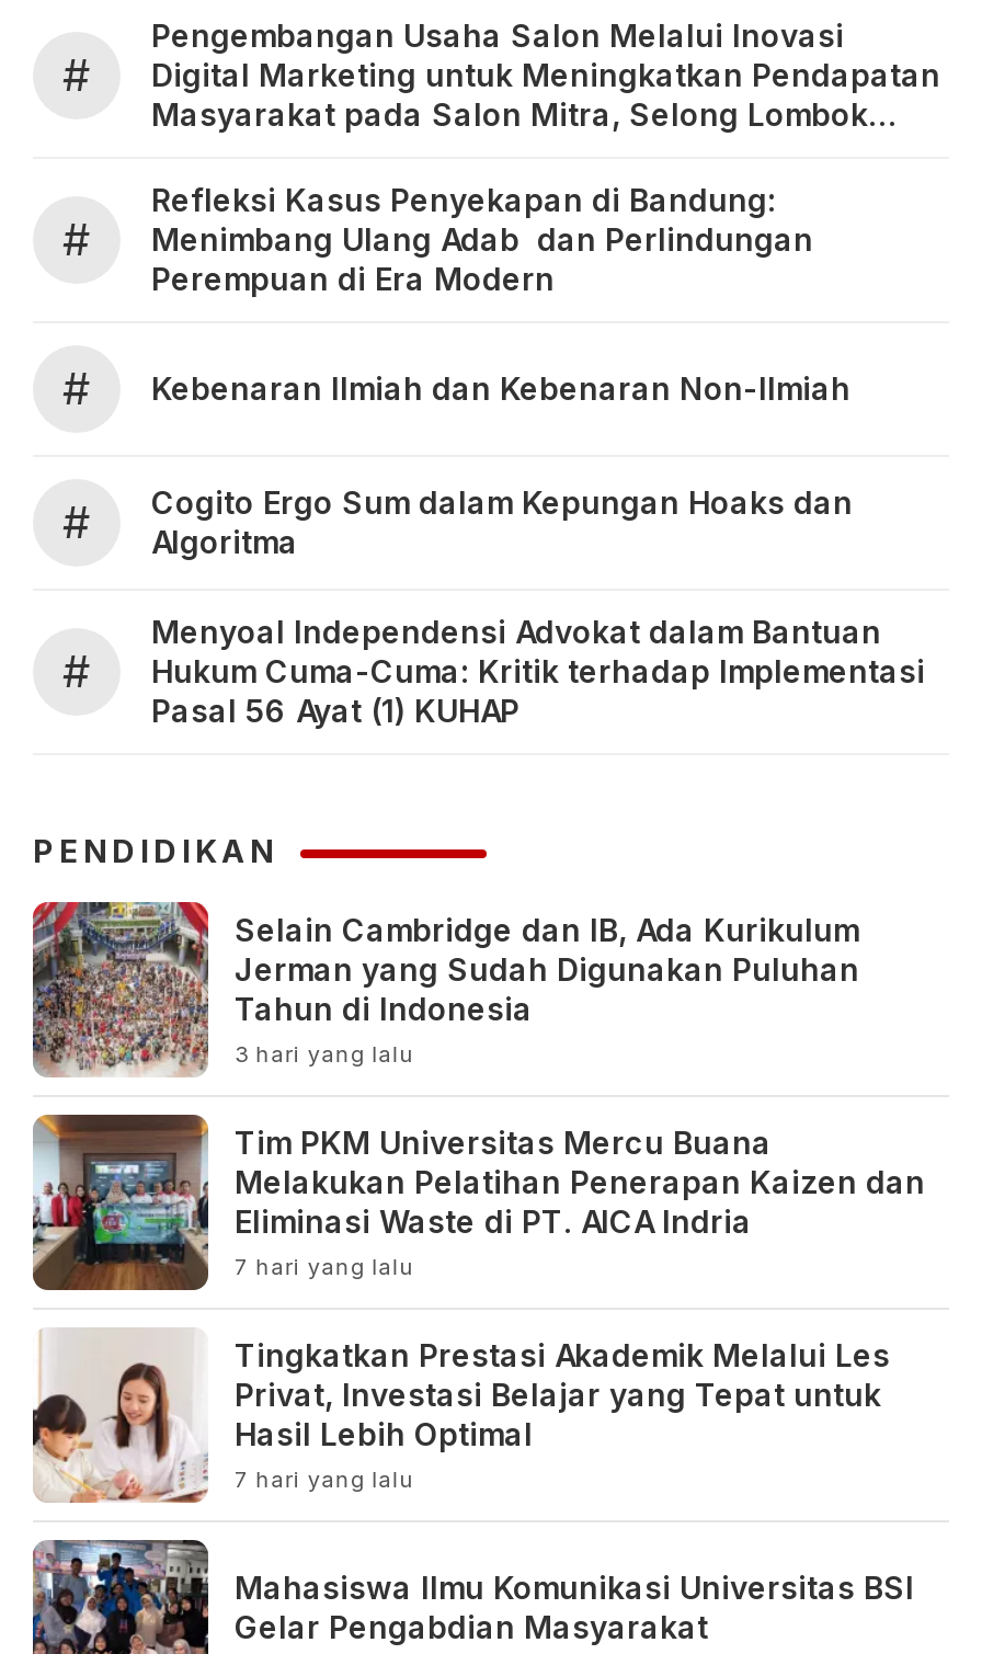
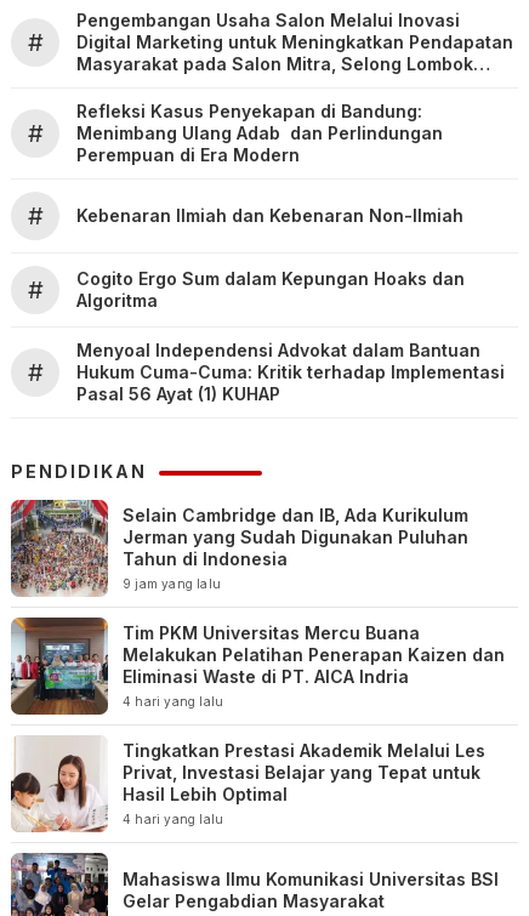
- 3 hari yang lalu
+ 9 jam yang lalu

- 7 hari yang lalu
+ 4 hari yang lalu

- 7 hari yang lalu
+ 4 hari yang lalu
